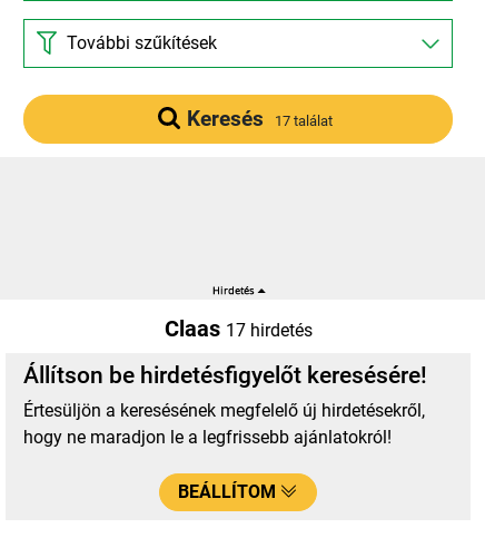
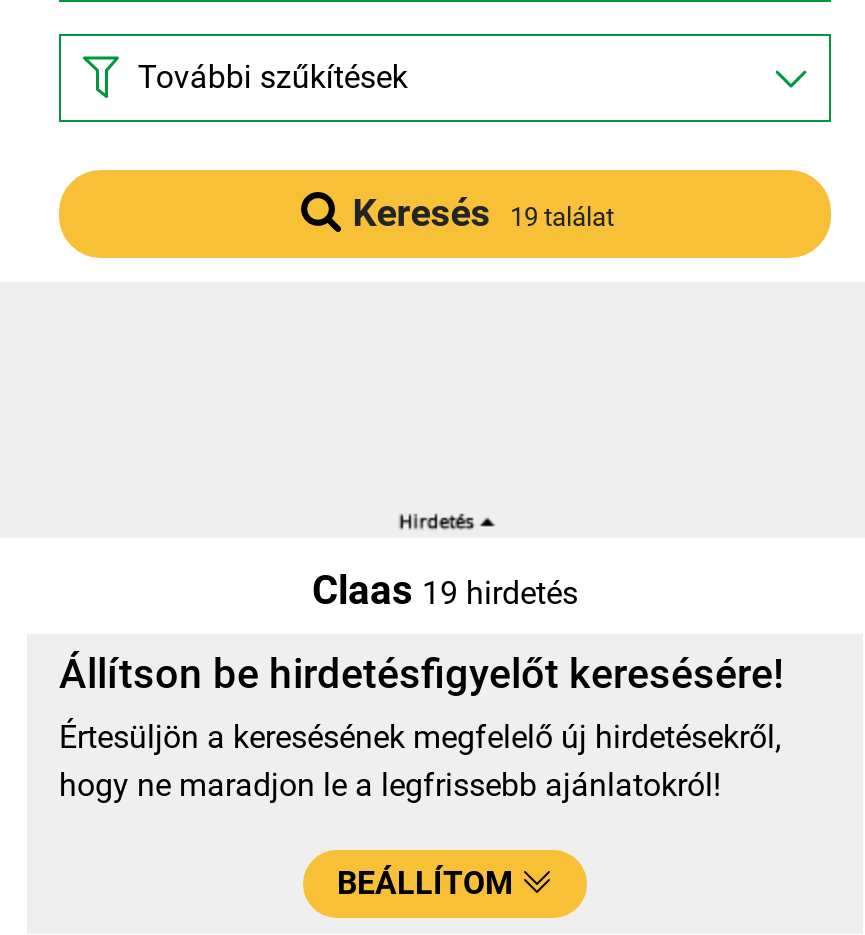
- Keresés 17 találat
+ Keresés 19 találat

- Claas 17 hirdetés
+ Claas 19 hirdetés
